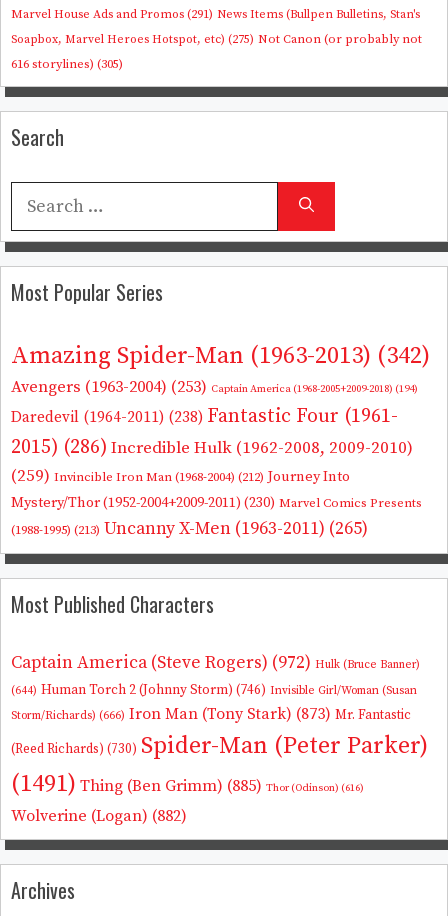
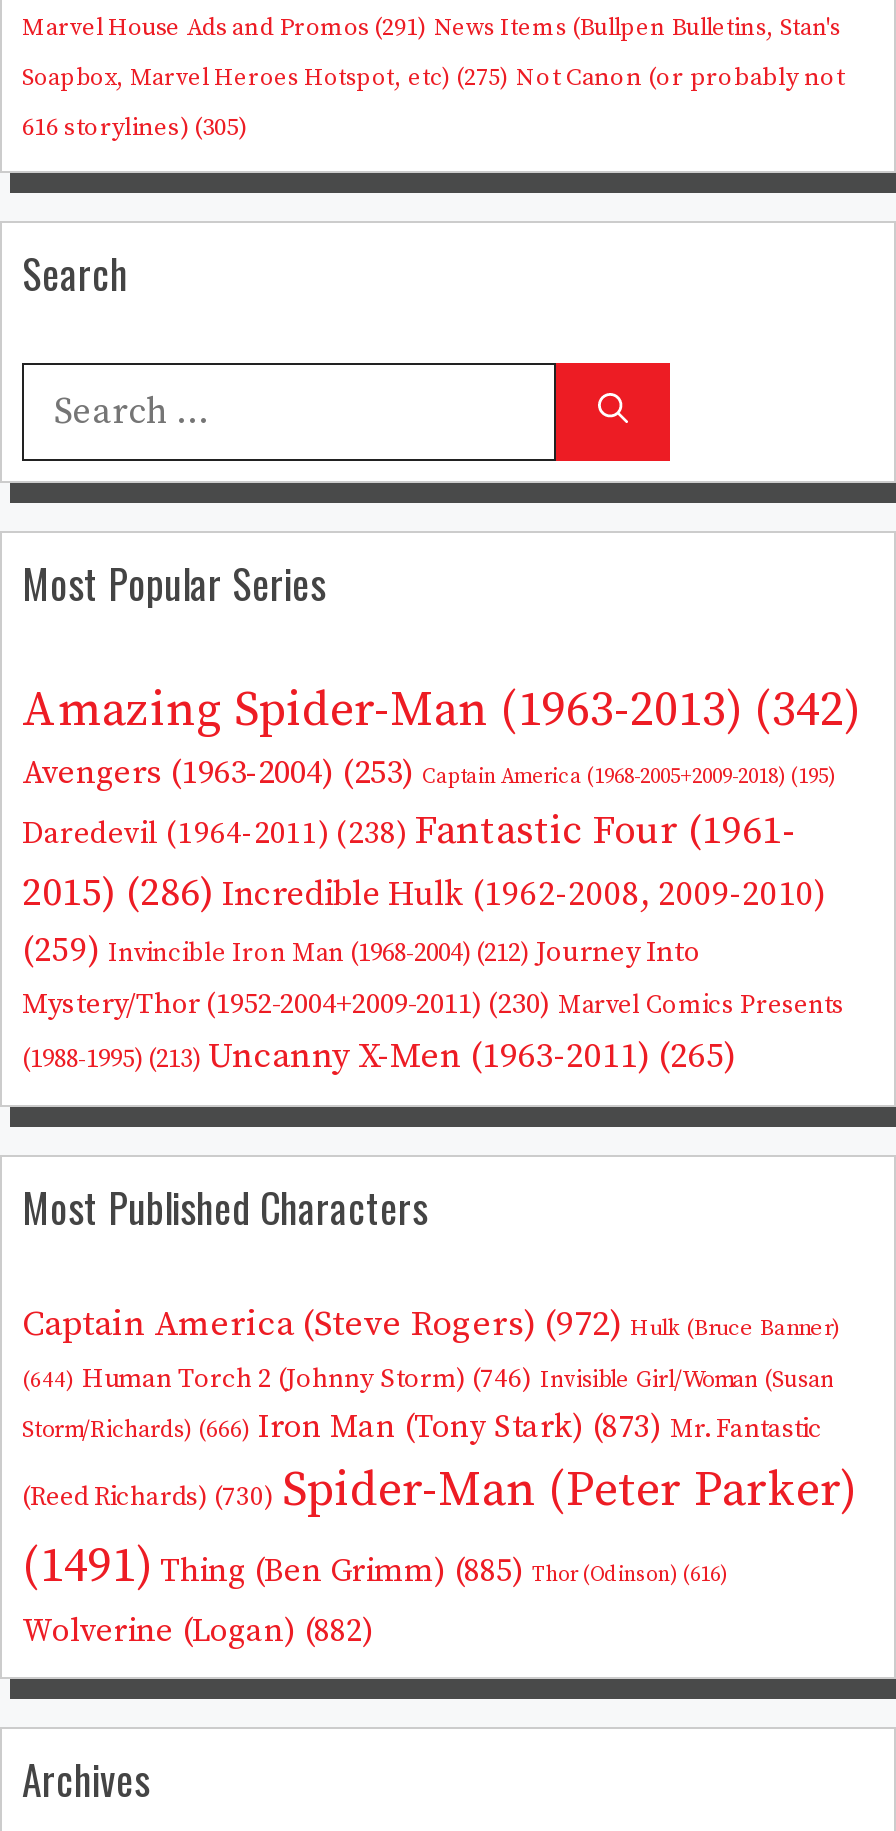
- Avengers (1963-2004) (253) Captain America (1968-2005+2009-2018) (194)
+ Avengers (1963-2004) (253) Captain America (1968-2005+2009-2018) (195)
